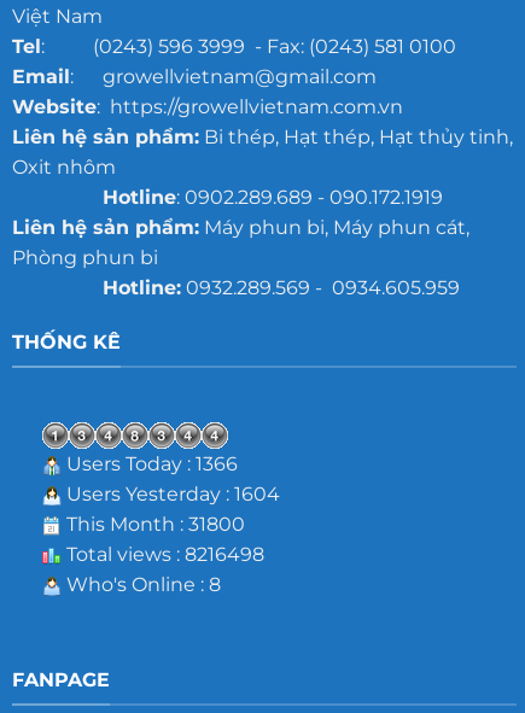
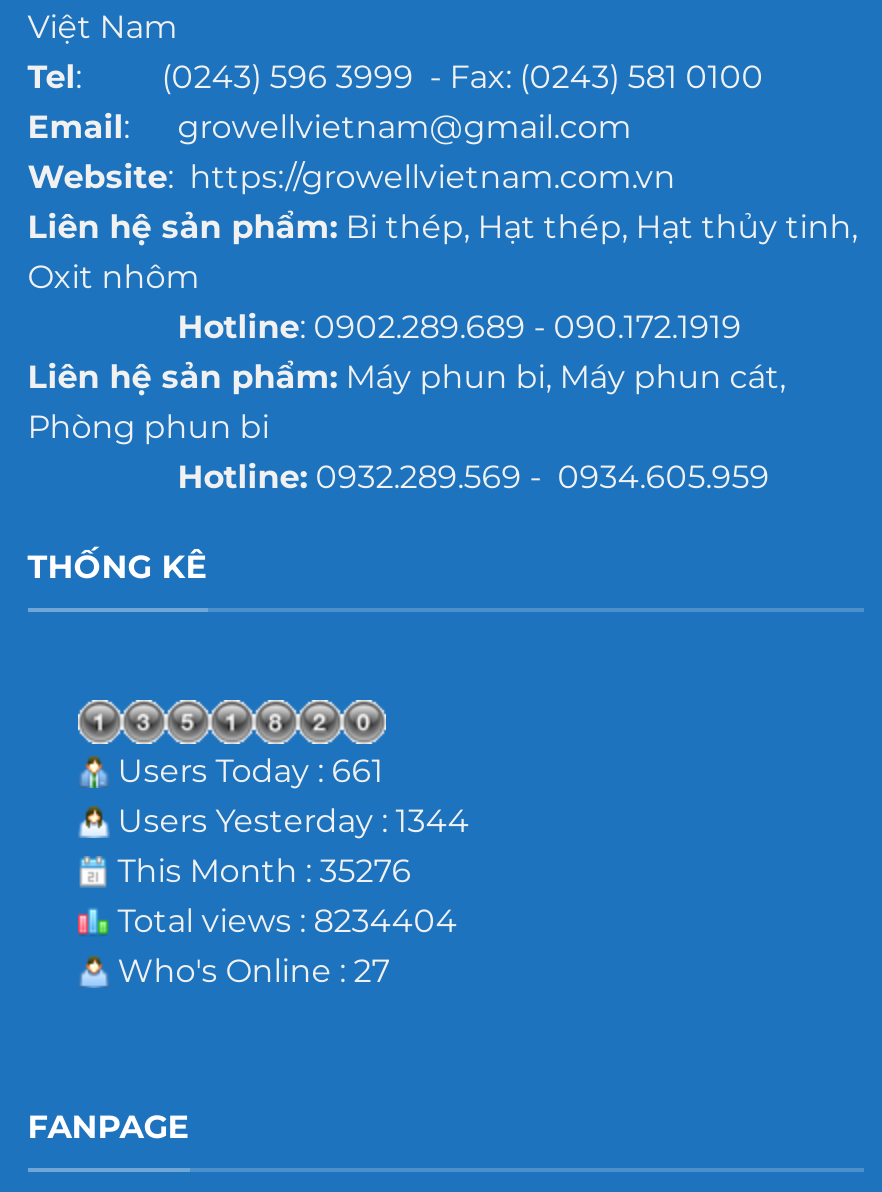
- Users Today : 1366
+ Users Today : 661

- Users Yesterday : 1604
+ Users Yesterday : 1344

- This Month : 31800
+ This Month : 35276

- Total views : 8216498
+ Total views : 8234404

- Who's Online : 8
+ Who's Online : 27
